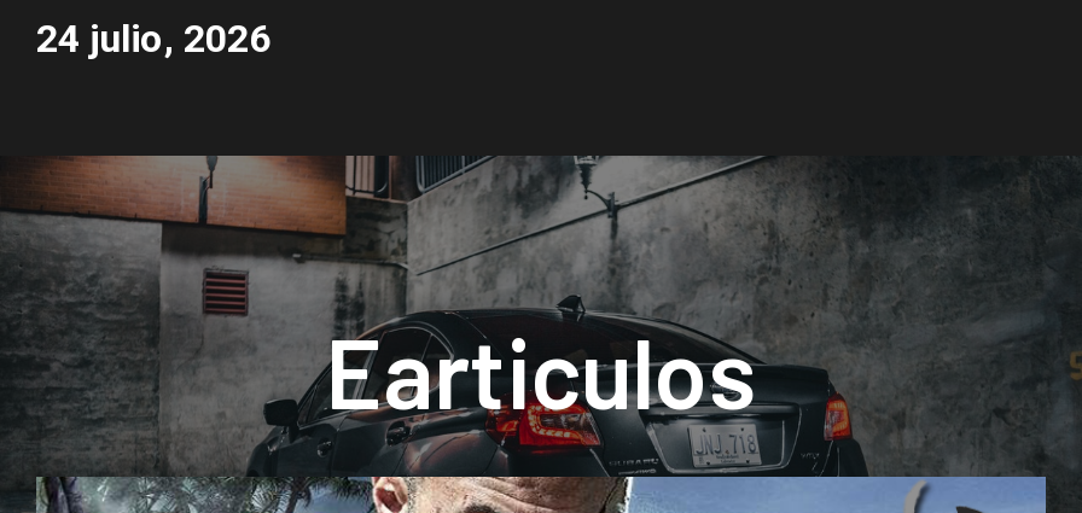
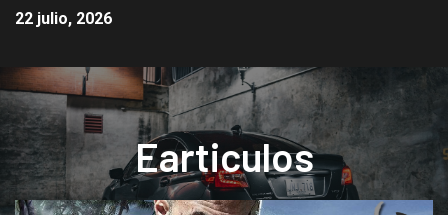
- 24 julio, 2026
+ 22 julio, 2026
